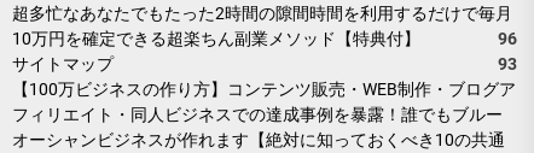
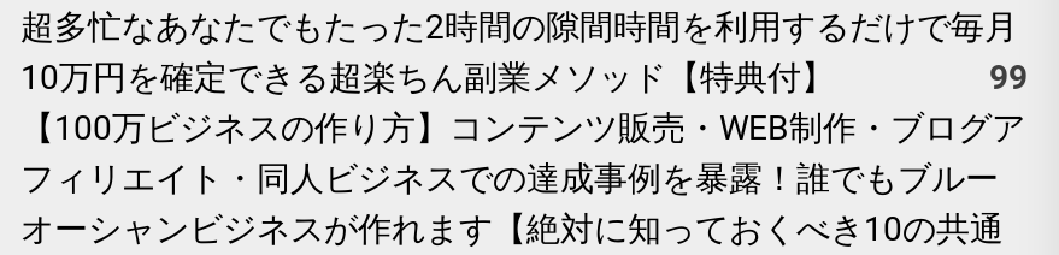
- 96
- サイトマップ
- 93
+ 99
